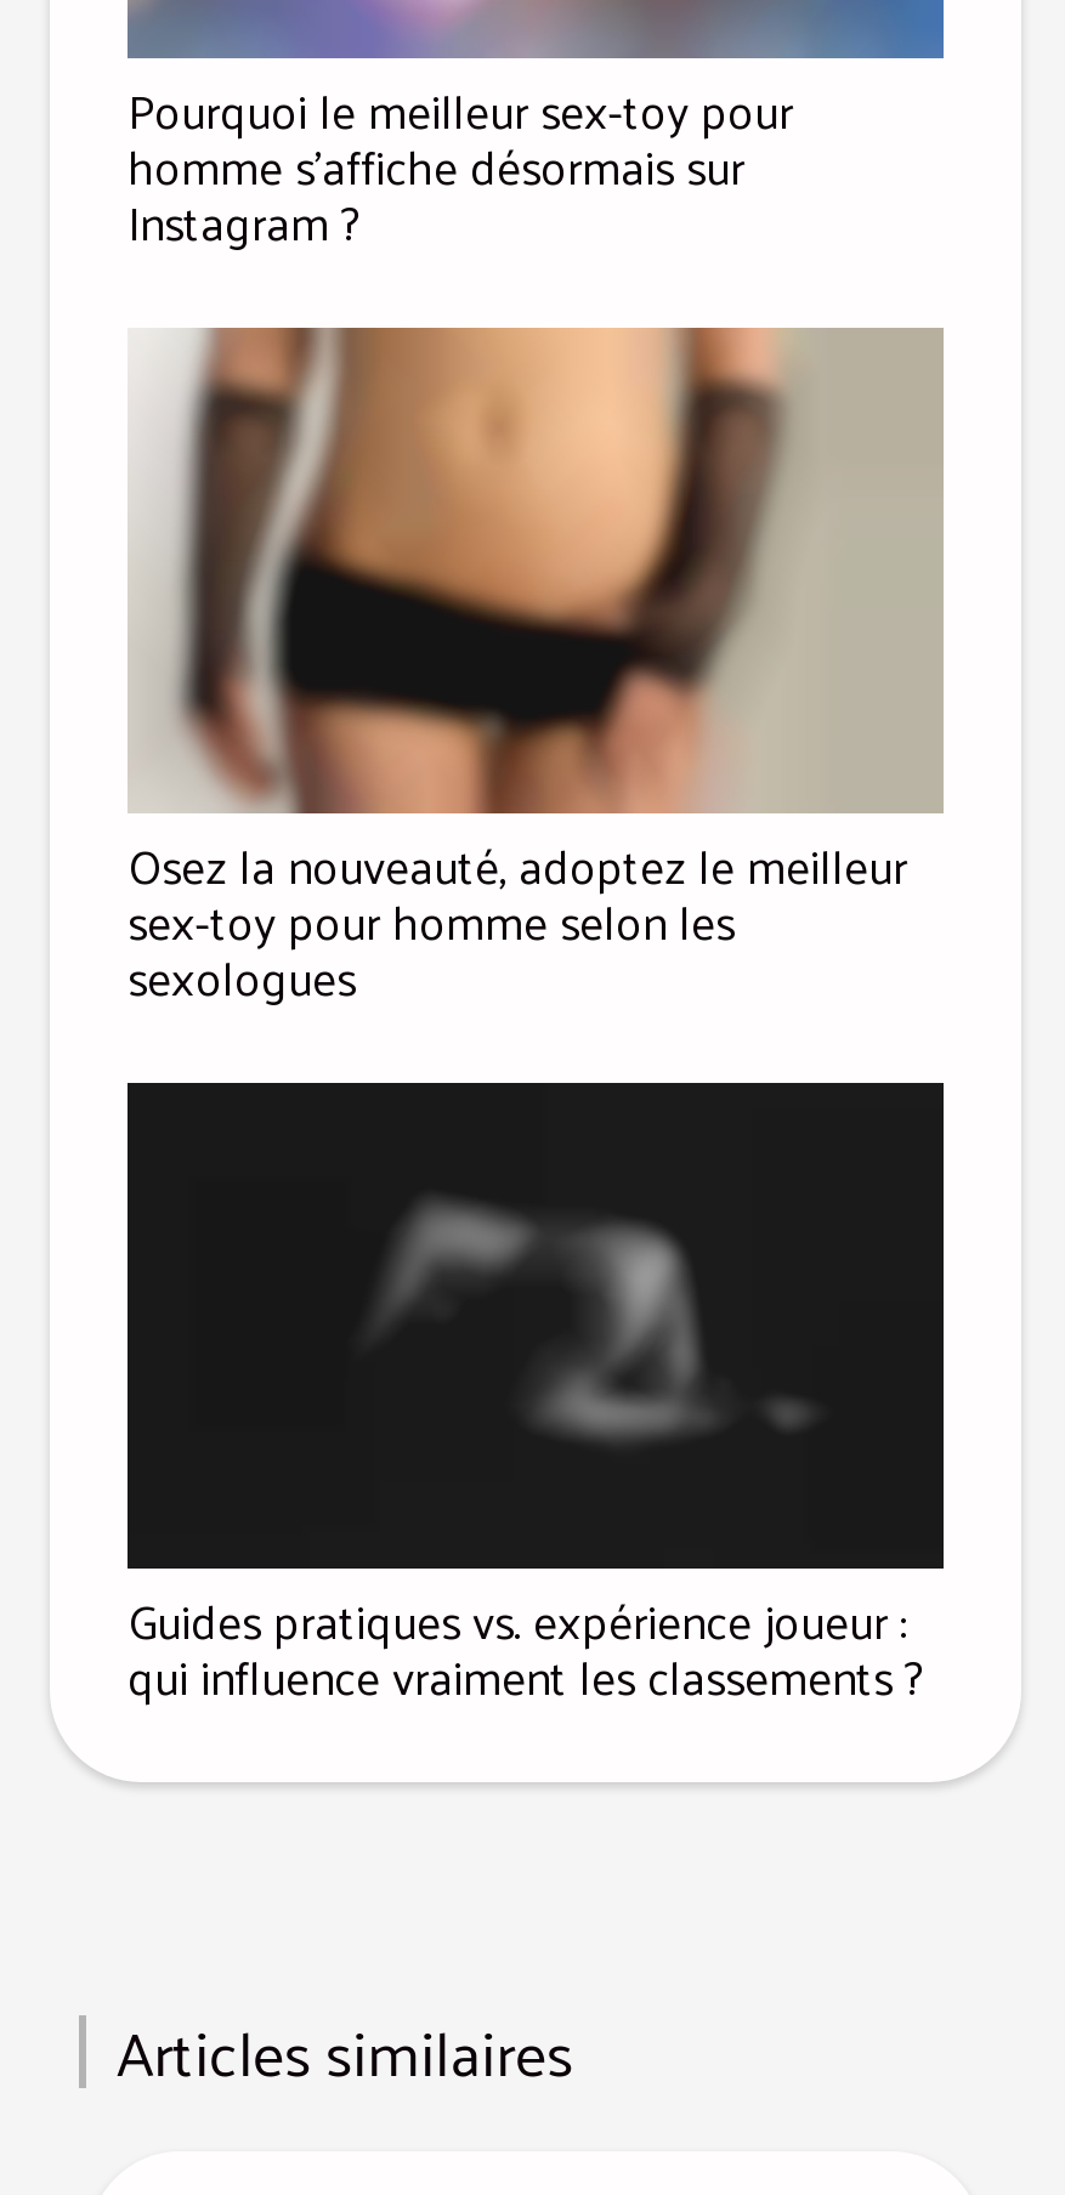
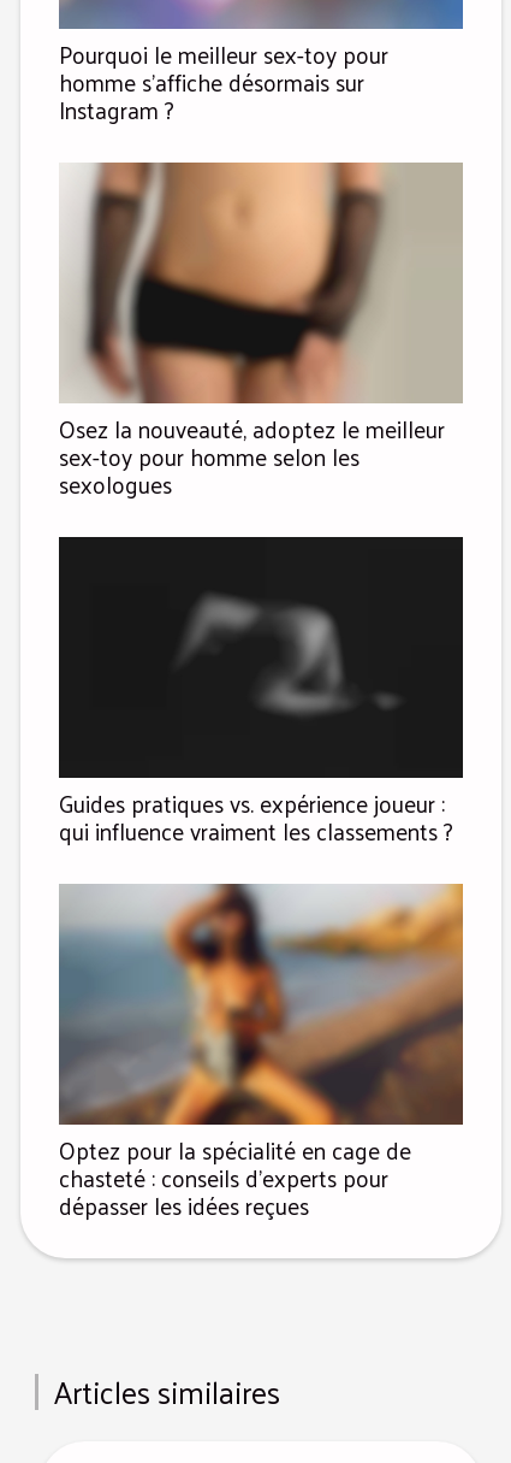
+ [image]
+ Optez pour la spécialité en cage de
+ chasteté : conseils d’experts pour
+ dépasser les idées reçues
